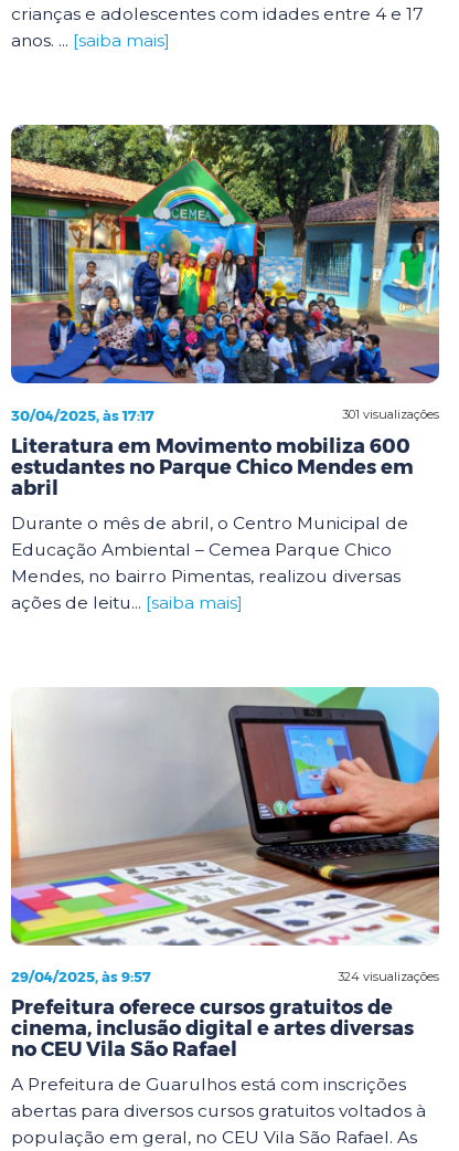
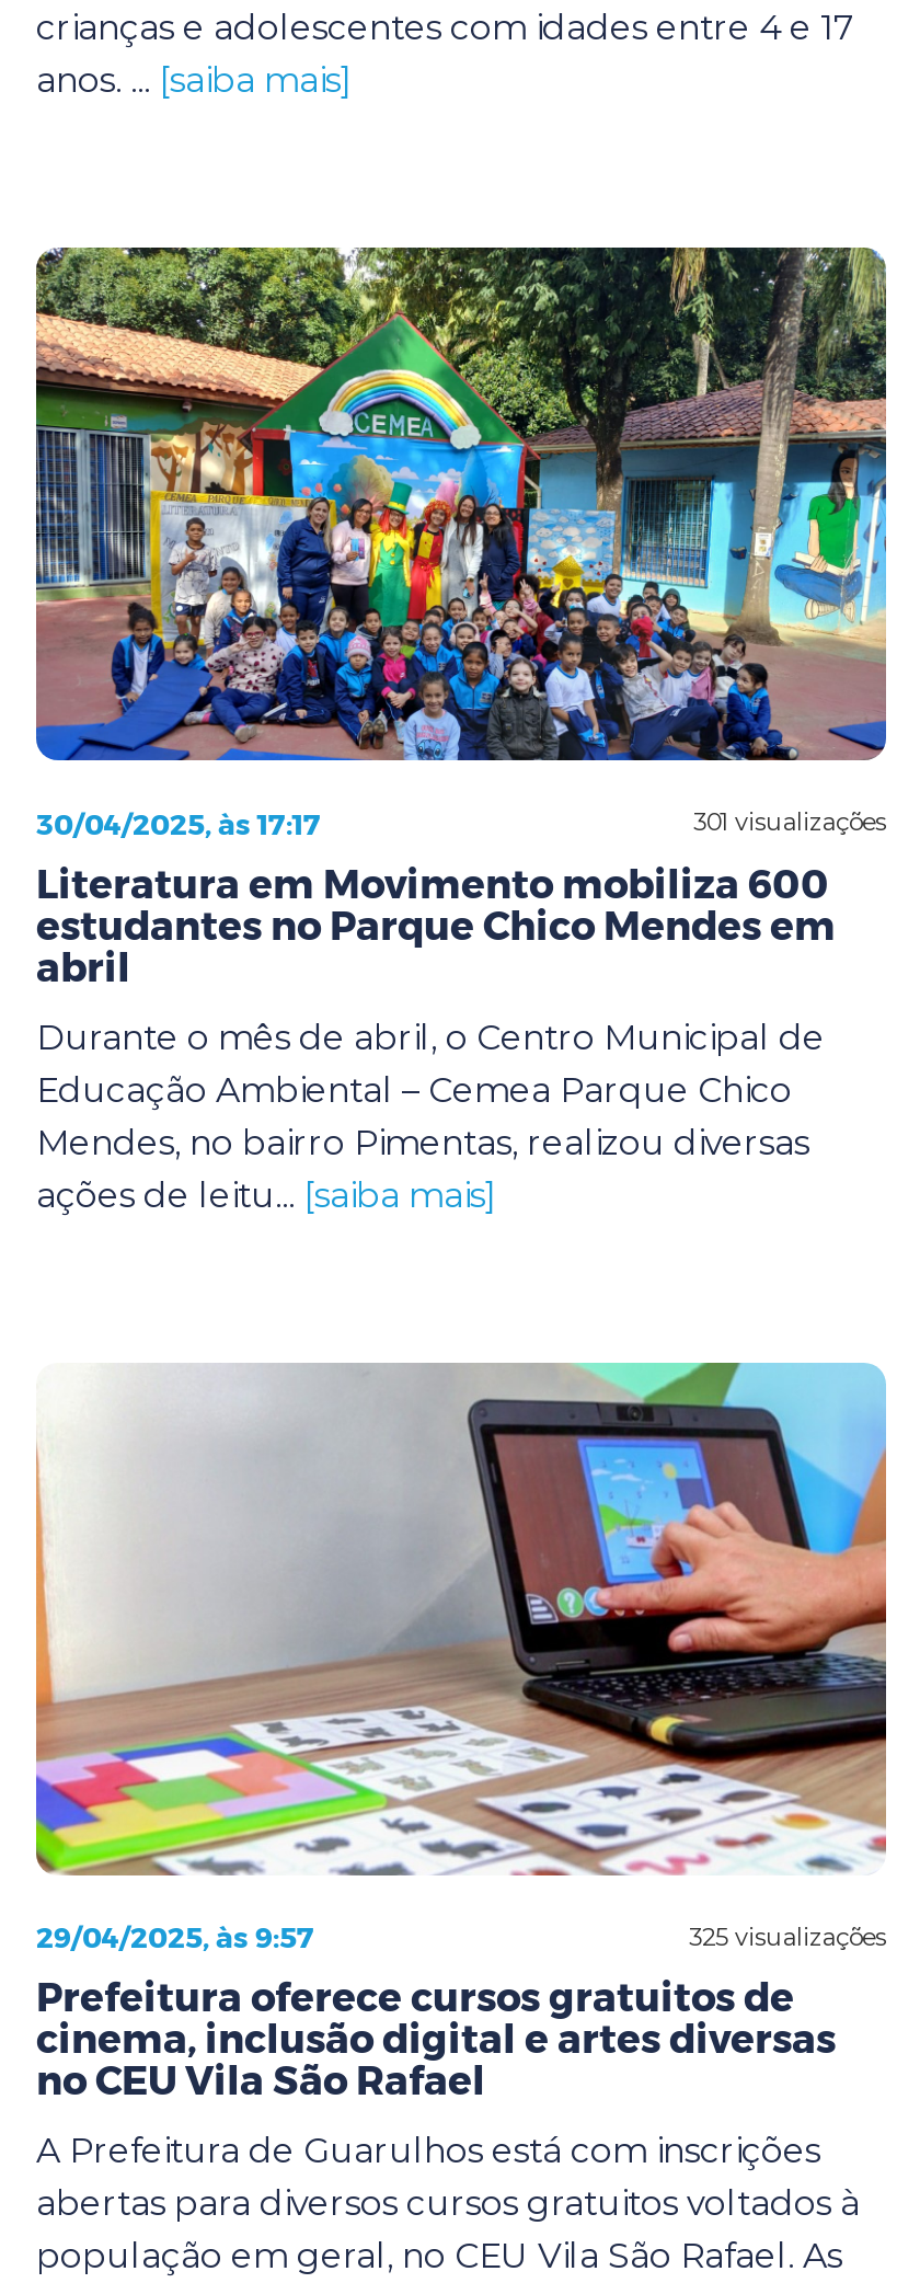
- 324 visualizações
+ 325 visualizações
